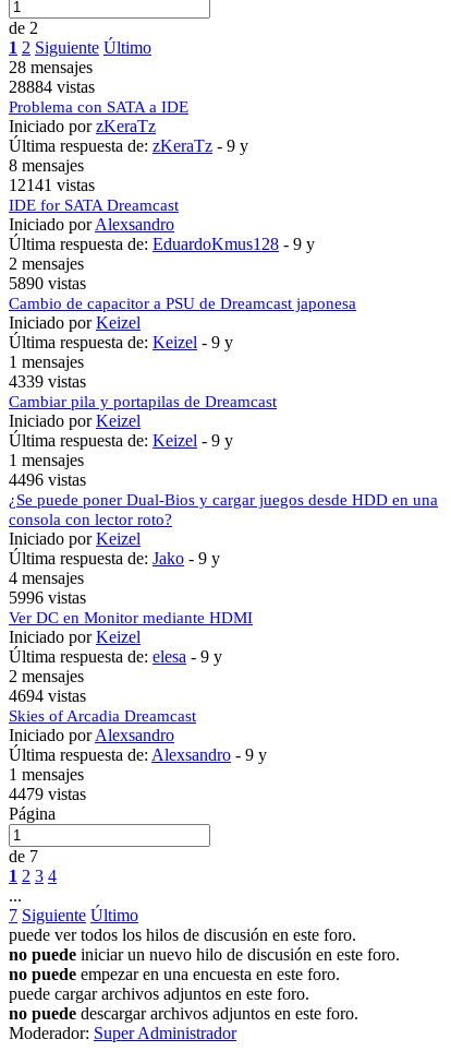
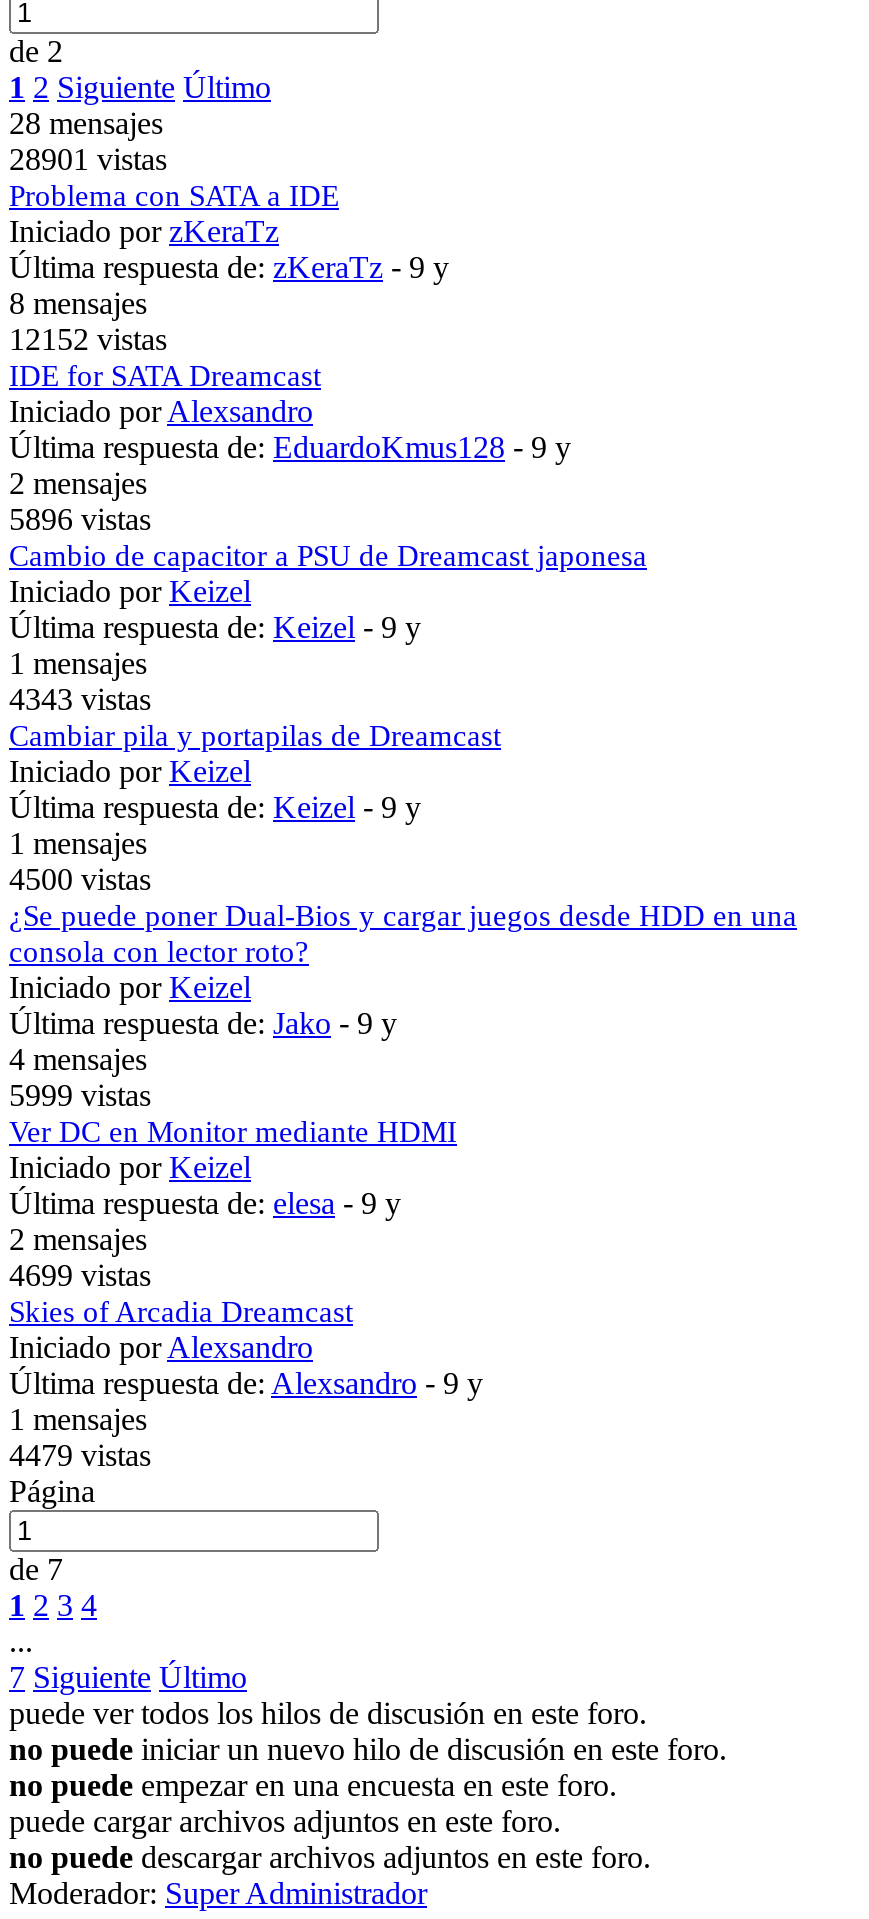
- 28884 vistas
+ 28901 vistas

- 12141 vistas
+ 12152 vistas

- 5890 vistas
+ 5896 vistas

- 4339 vistas
+ 4343 vistas

- 4496 vistas
+ 4500 vistas

- 5996 vistas
+ 5999 vistas

- 4694 vistas
+ 4699 vistas
